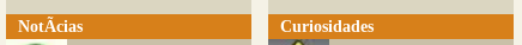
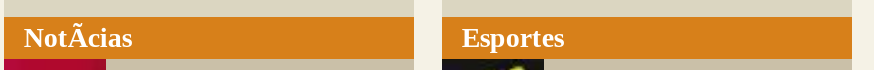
- Curiosidades
+ Esportes
